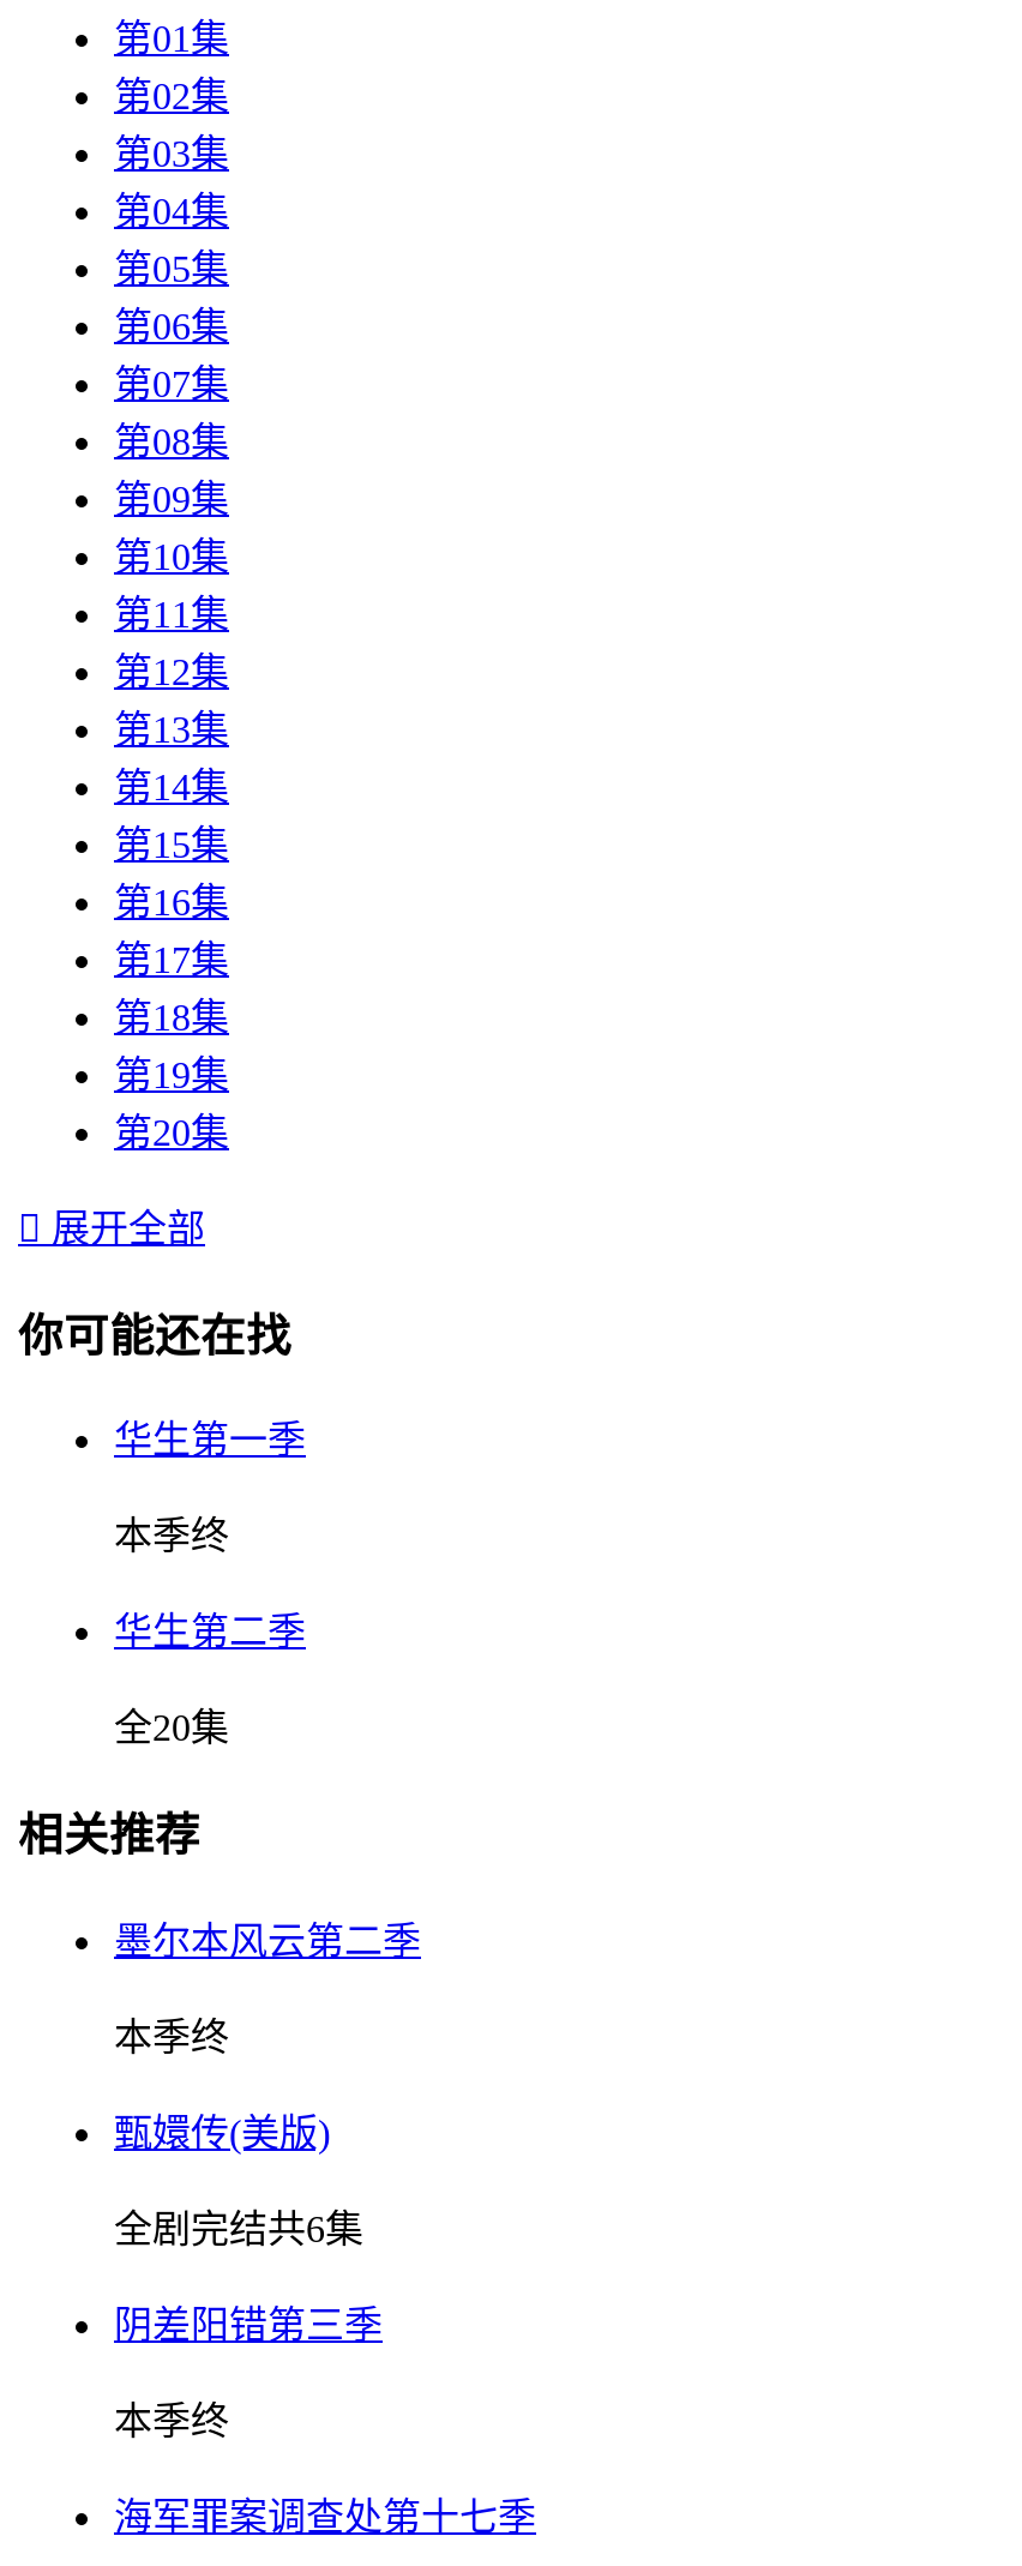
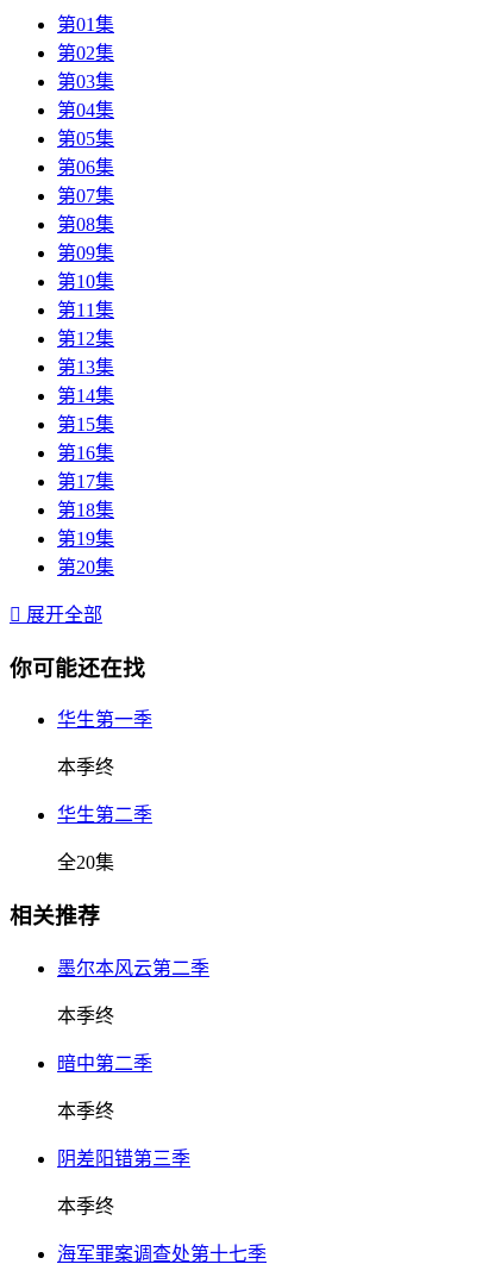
- 甄嬛传(美版)
+ 暗中第二季

- 全剧完结共6集
+ 本季终
